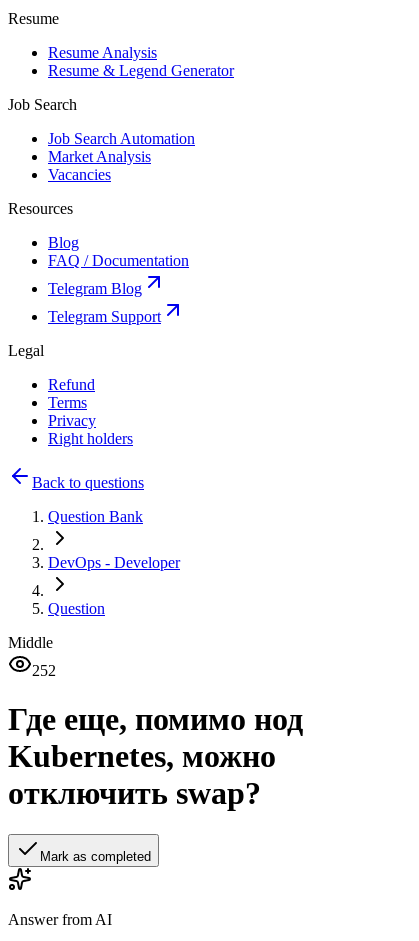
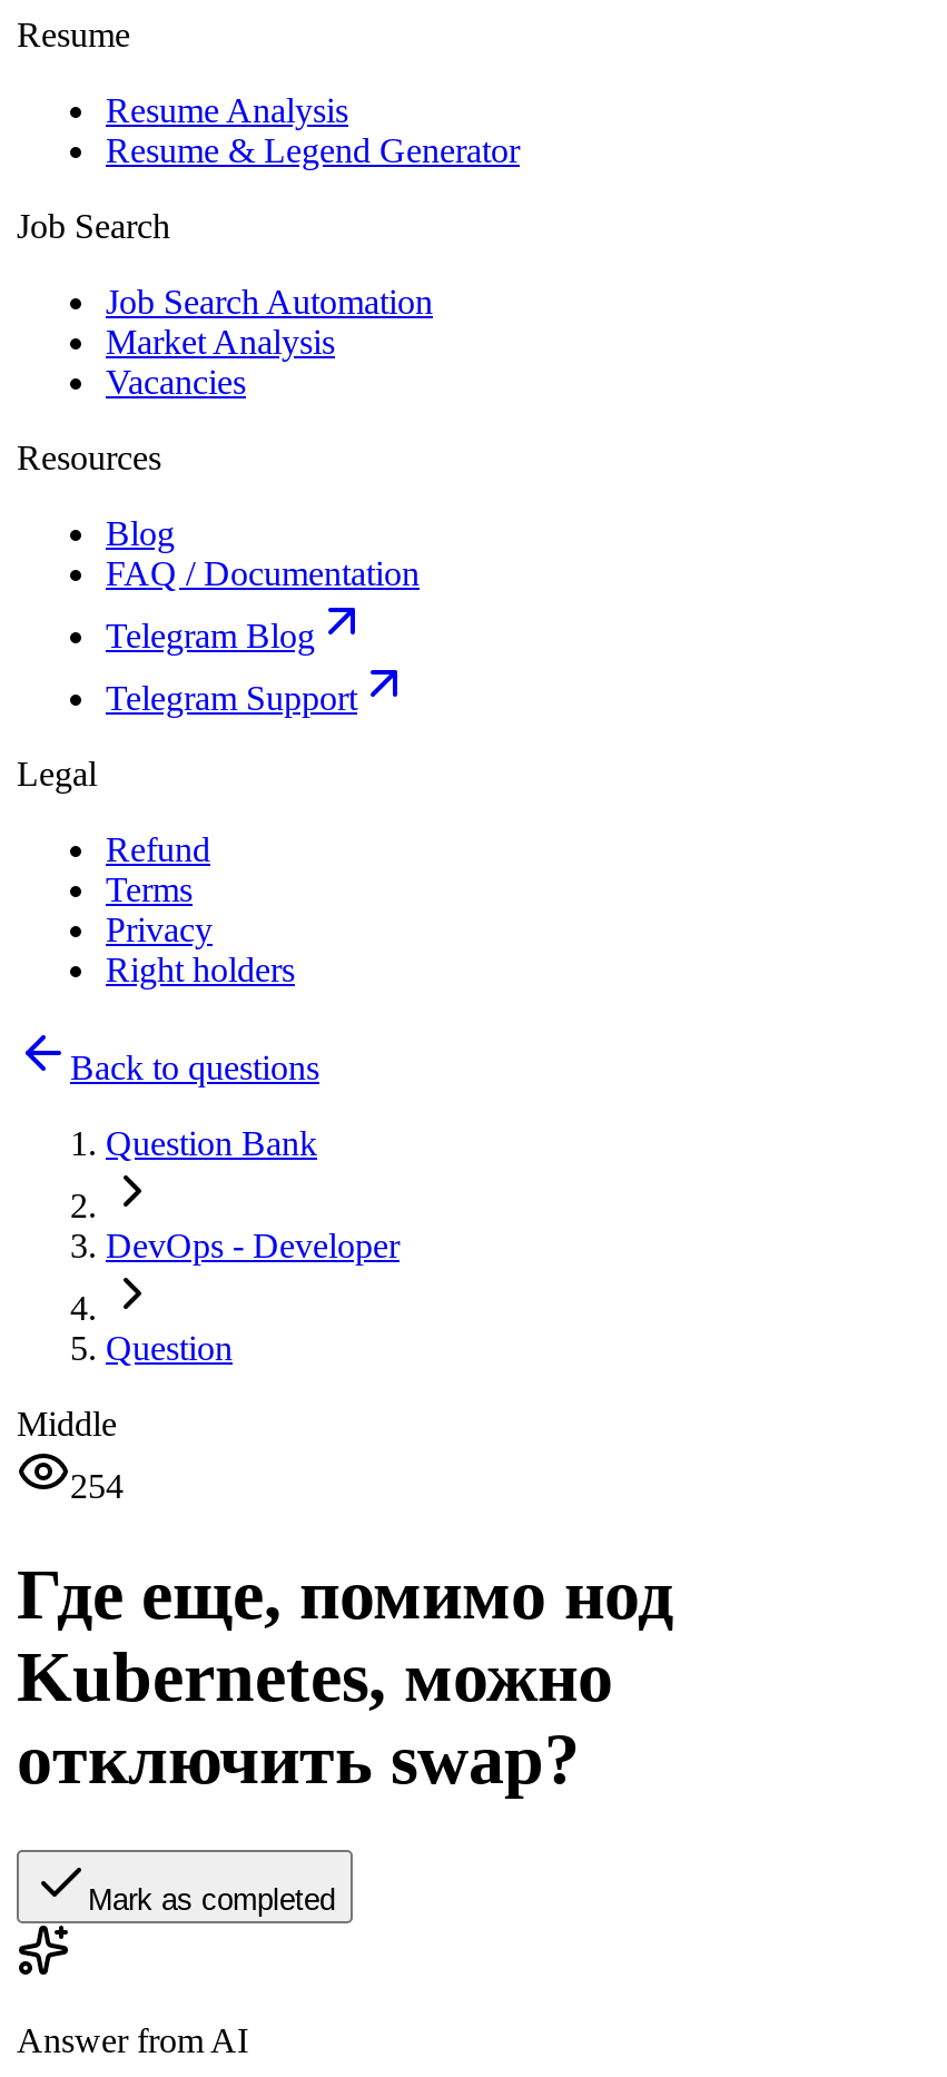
- 252
+ 254
